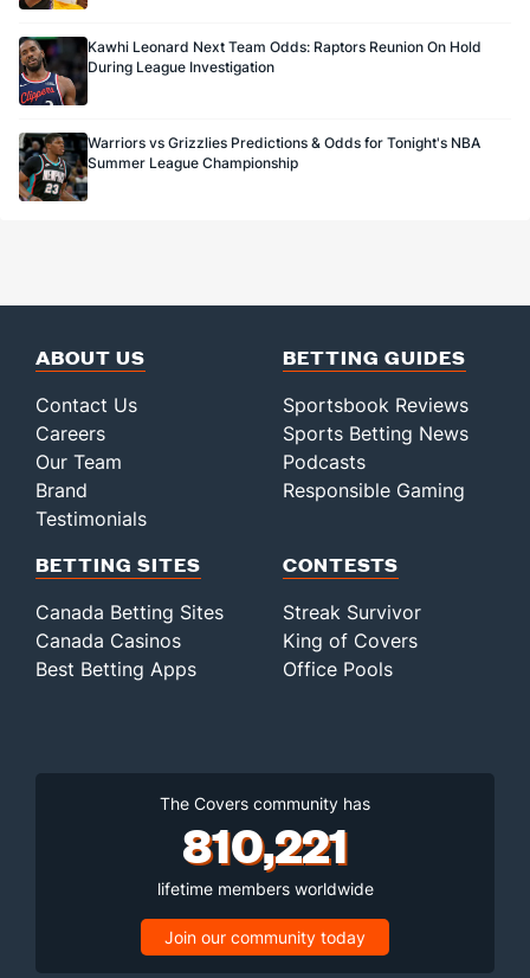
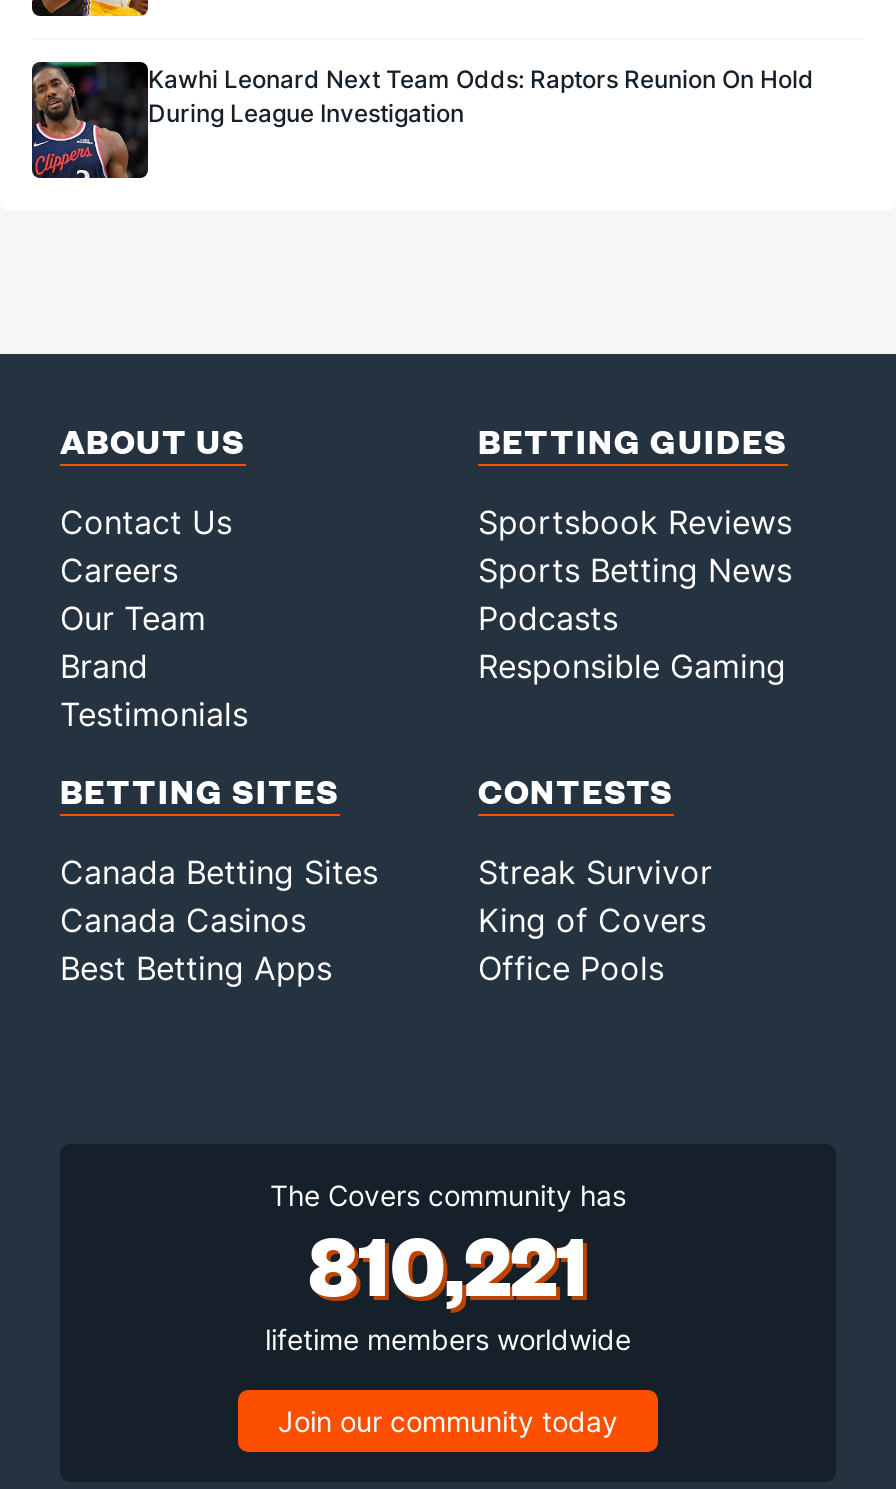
- [image]
- Warriors vs Grizzlies Predictions & Odds for Tonight's NBA
- Summer League Championship
